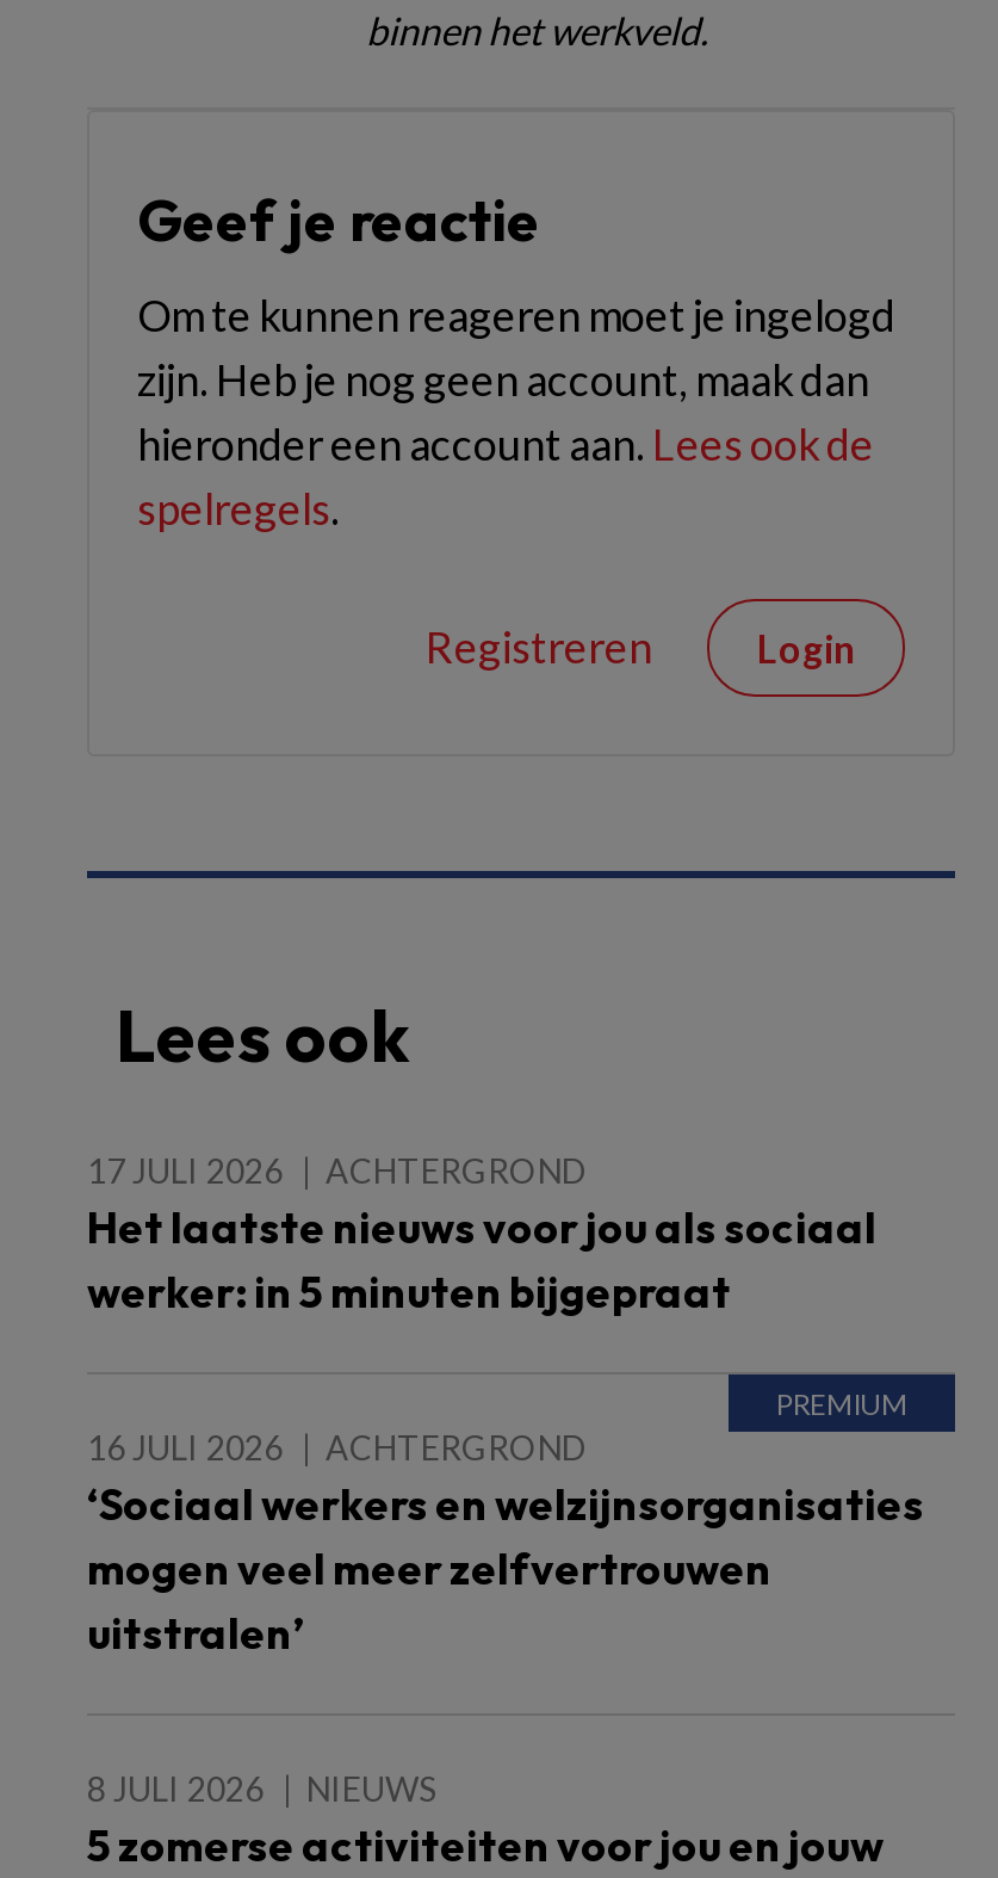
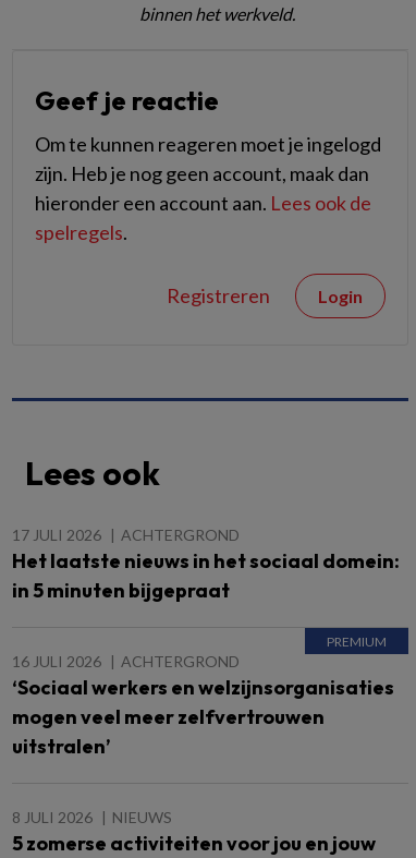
- Het laatste nieuws voor jou als sociaal
- werker: in 5 minuten bijgepraat
+ Het laatste nieuws in het sociaal domein:
+ in 5 minuten bijgepraat
